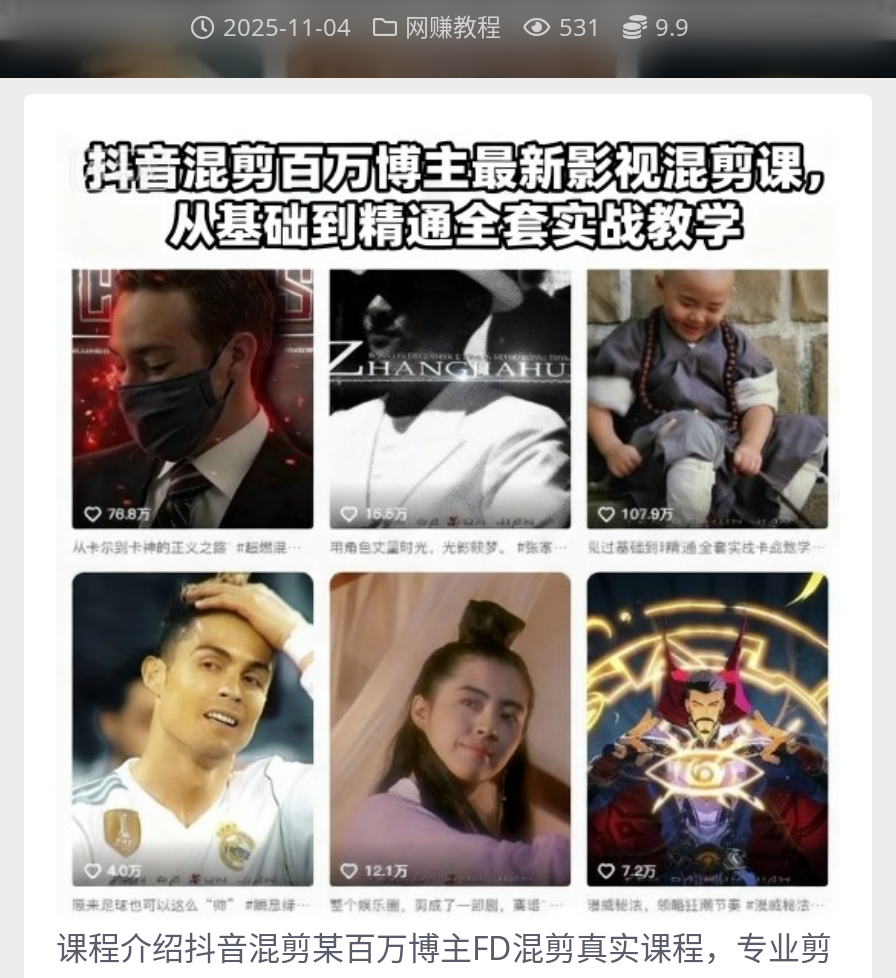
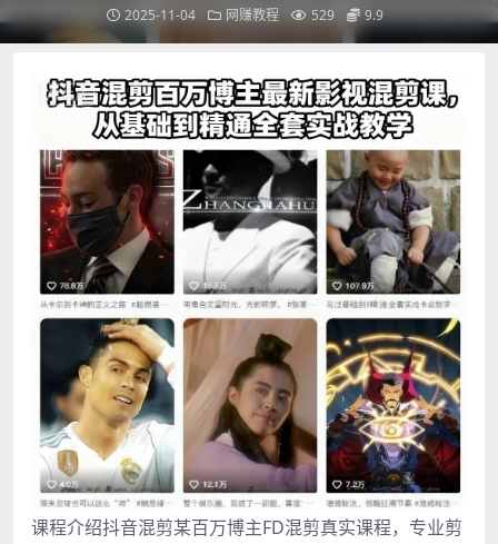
- 531
+ 529
